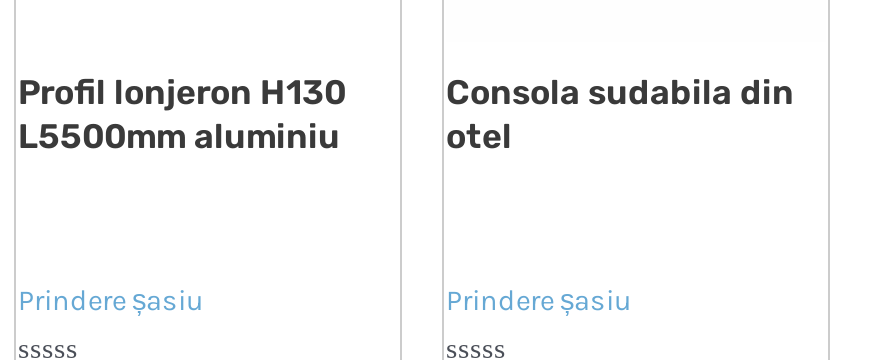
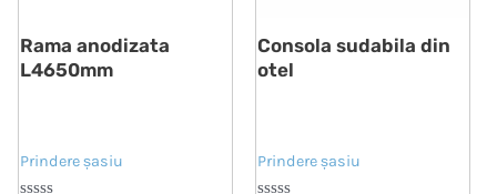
- Profil lonjeron H130
- L5500mm aluminiu
+ Rama anodizata
+ L4650mm
